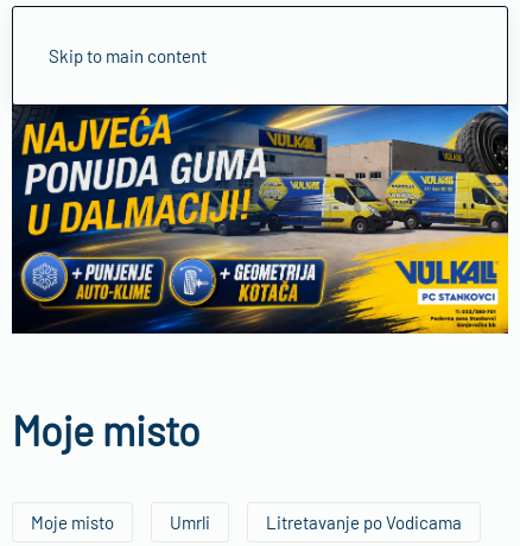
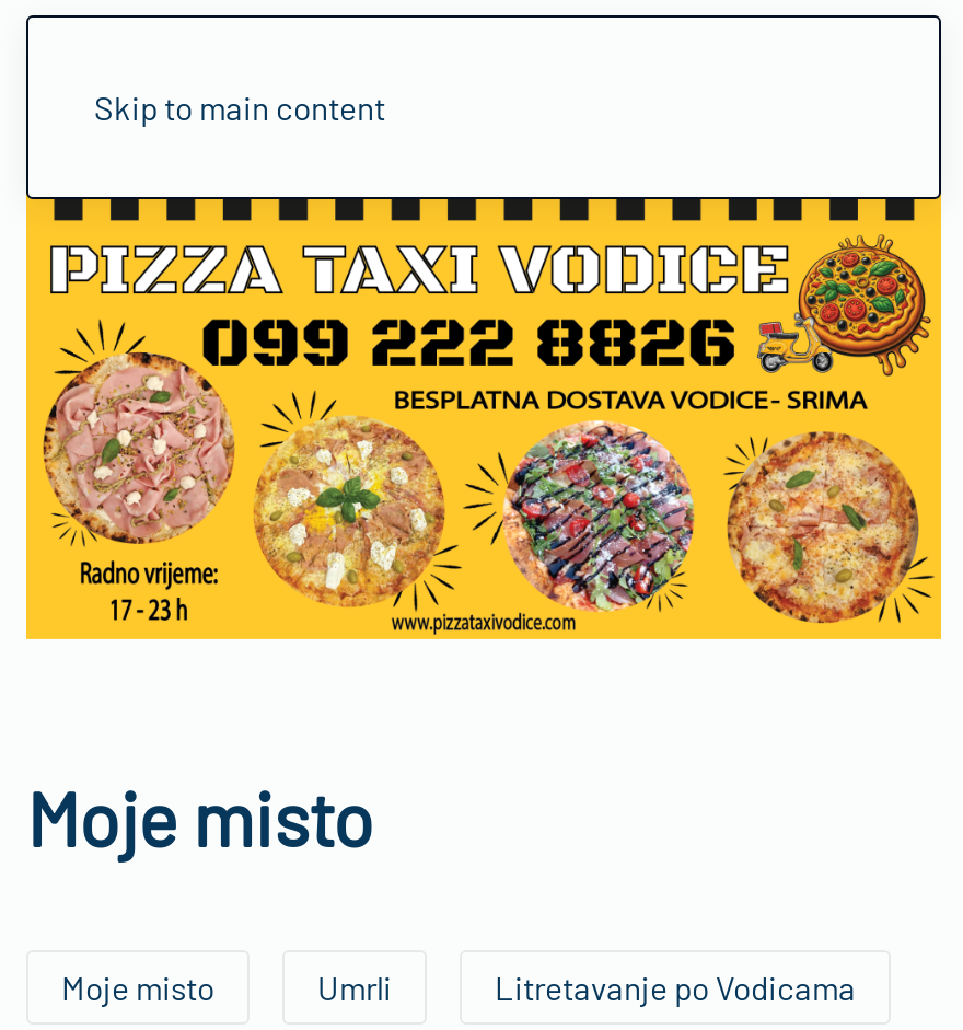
- [image]
+ [image]
